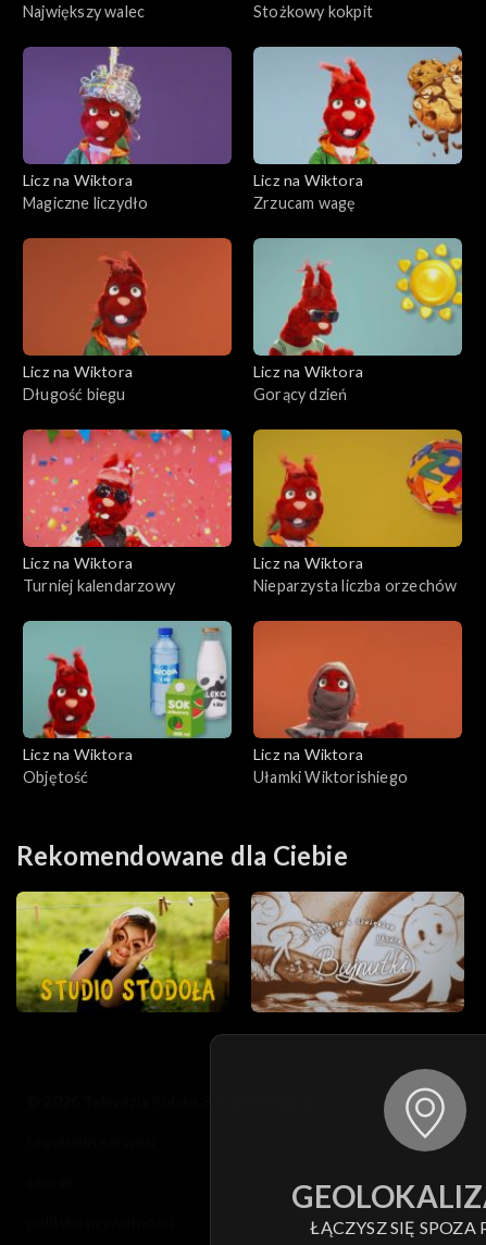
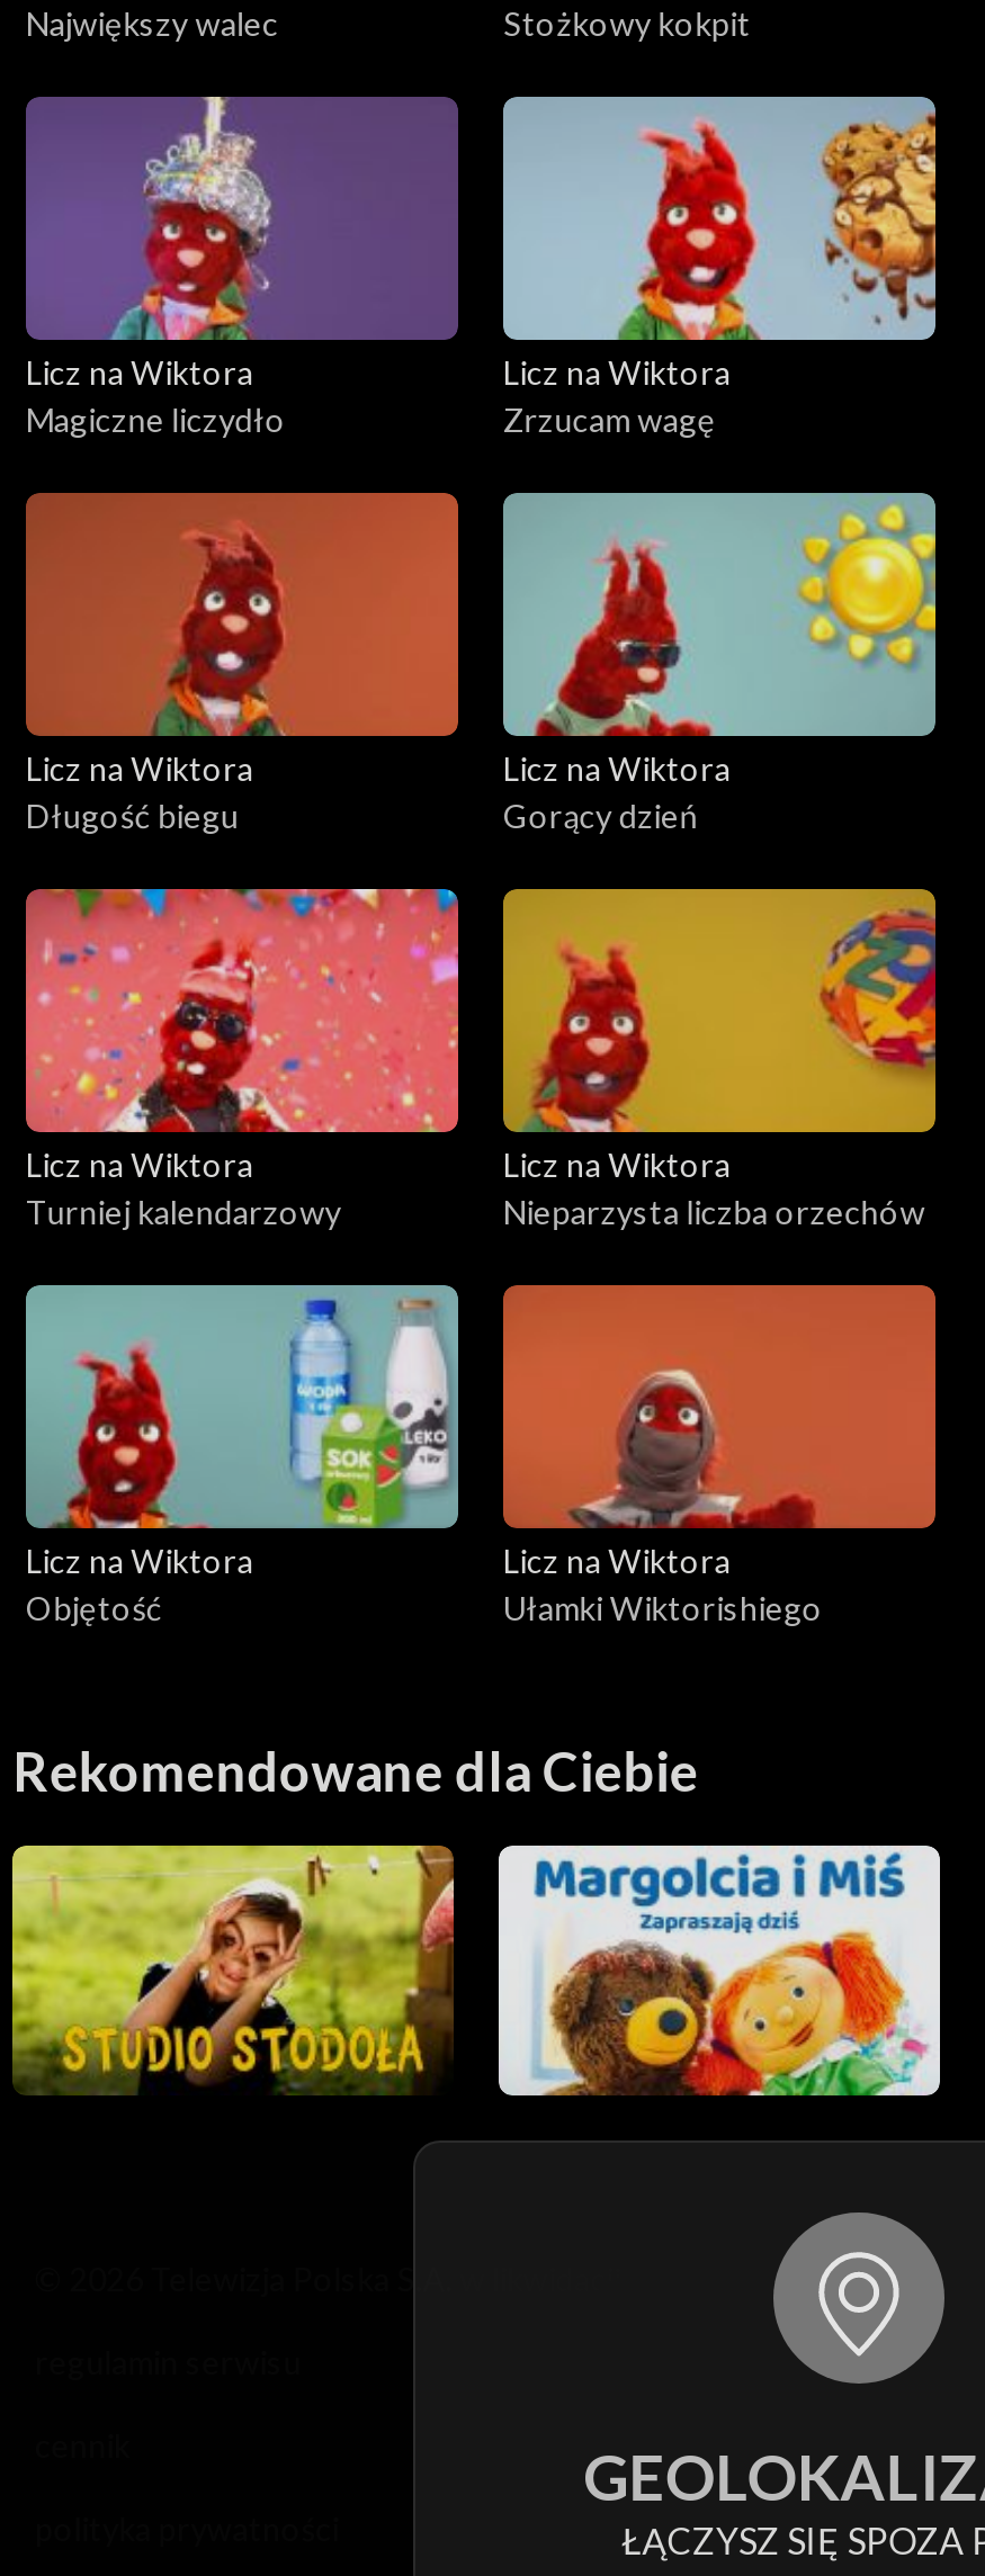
- [image]
+ [image]
